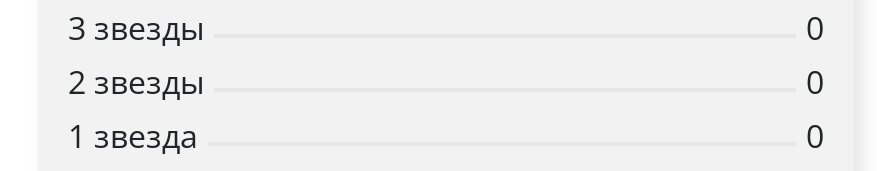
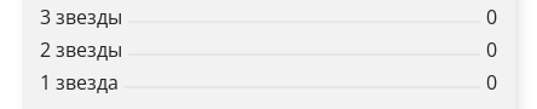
- 1 звезда
+ 1 звездa
